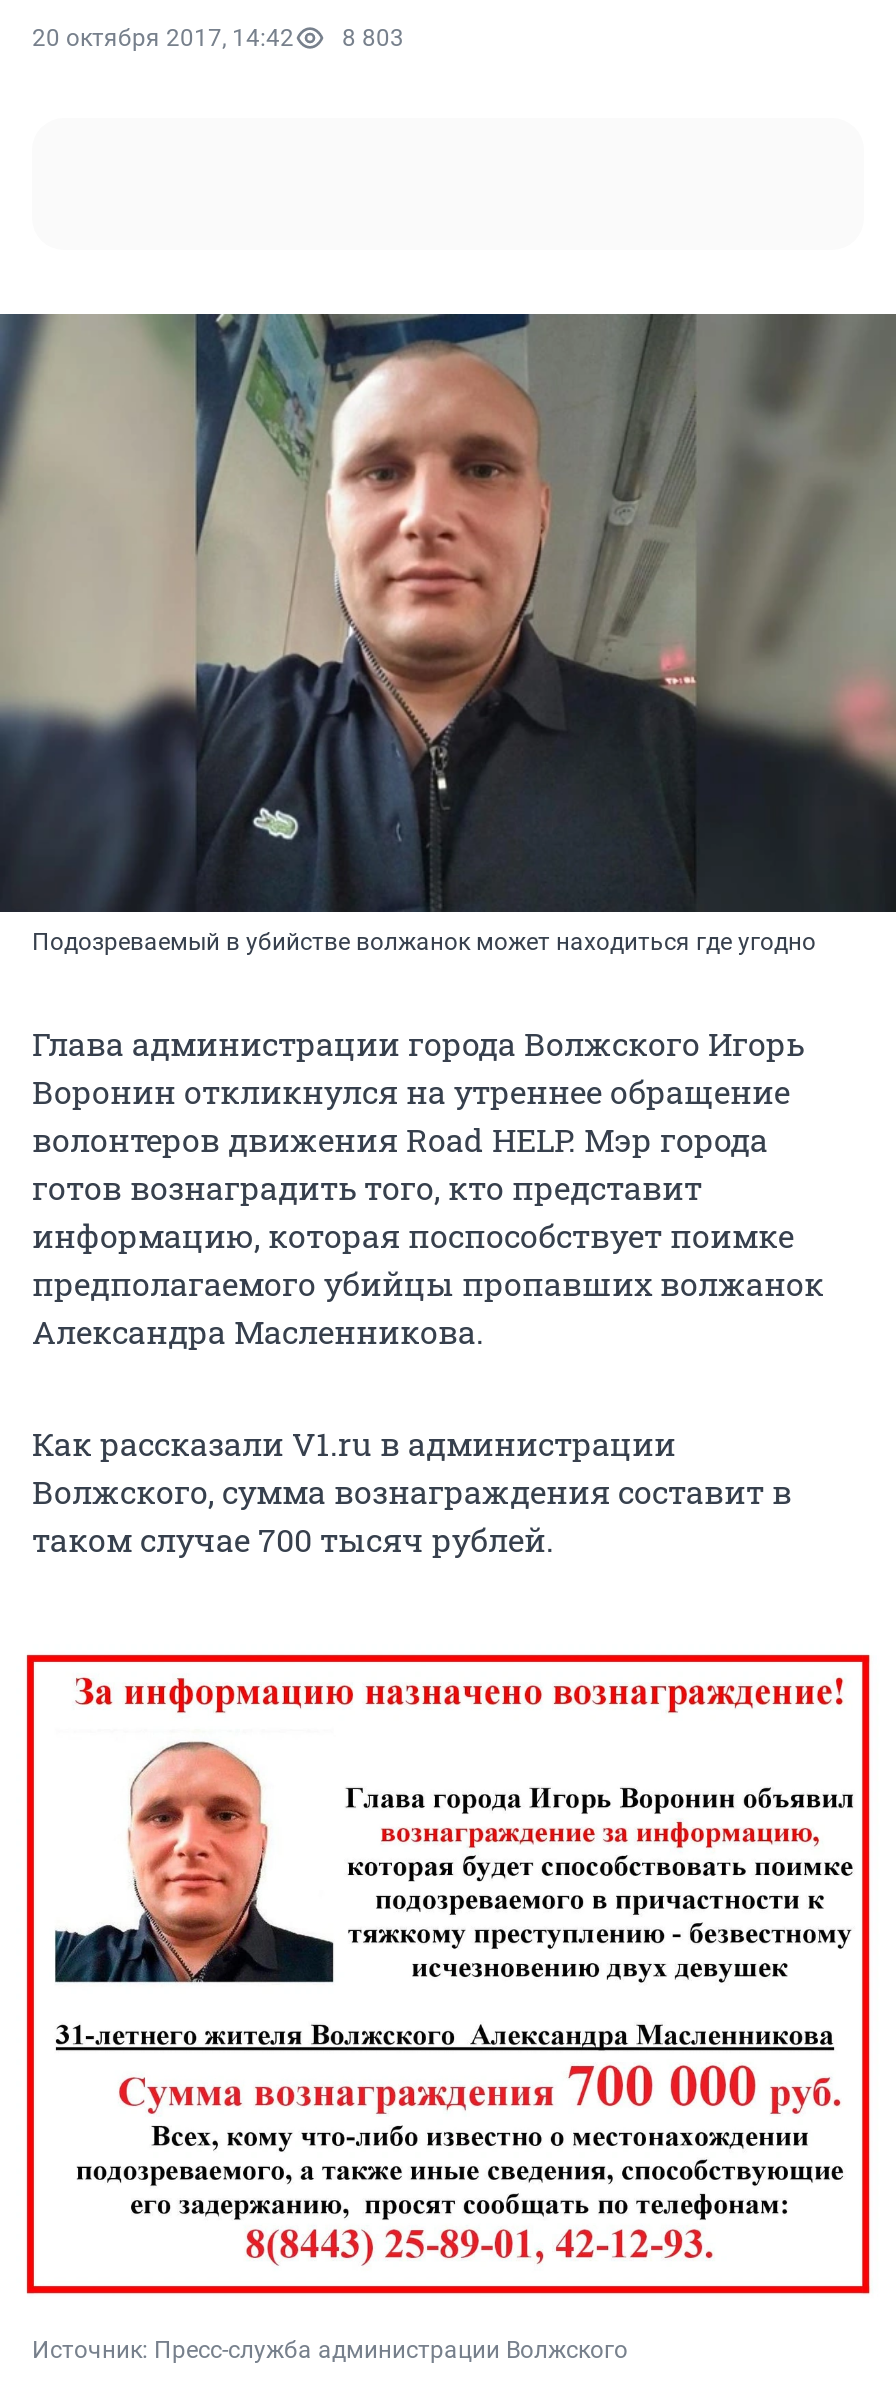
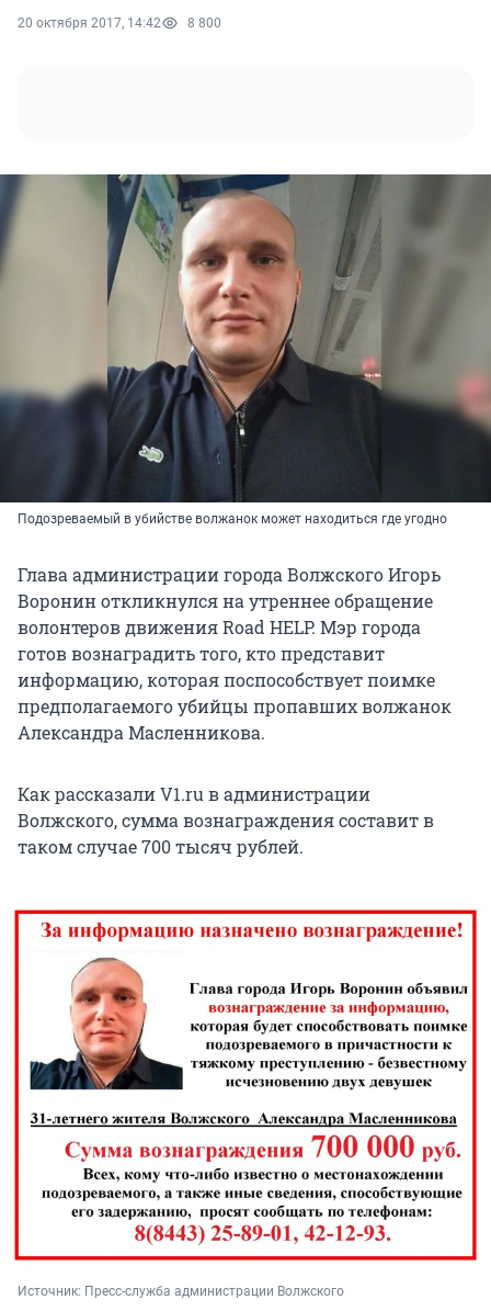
- 20 октября 2017, 14:42 8 803
+ 20 октября 2017, 14:42 8 800
